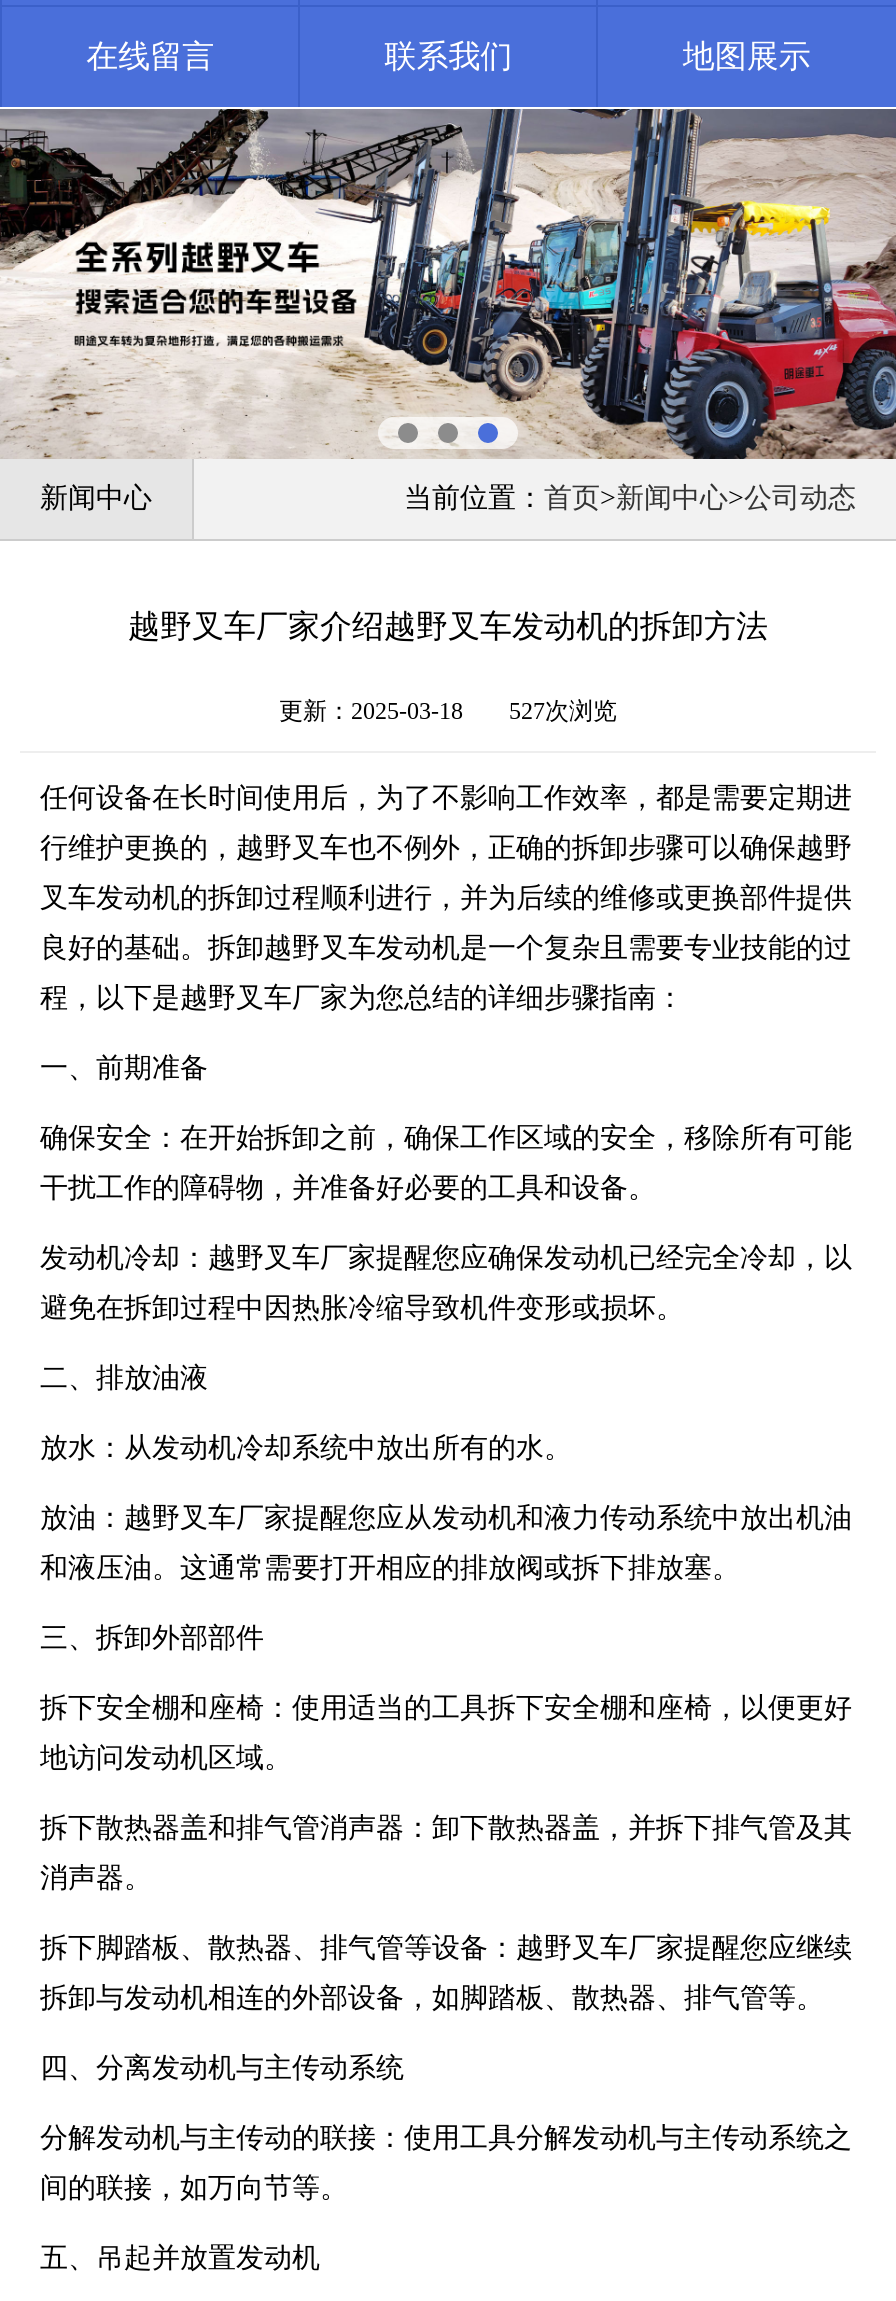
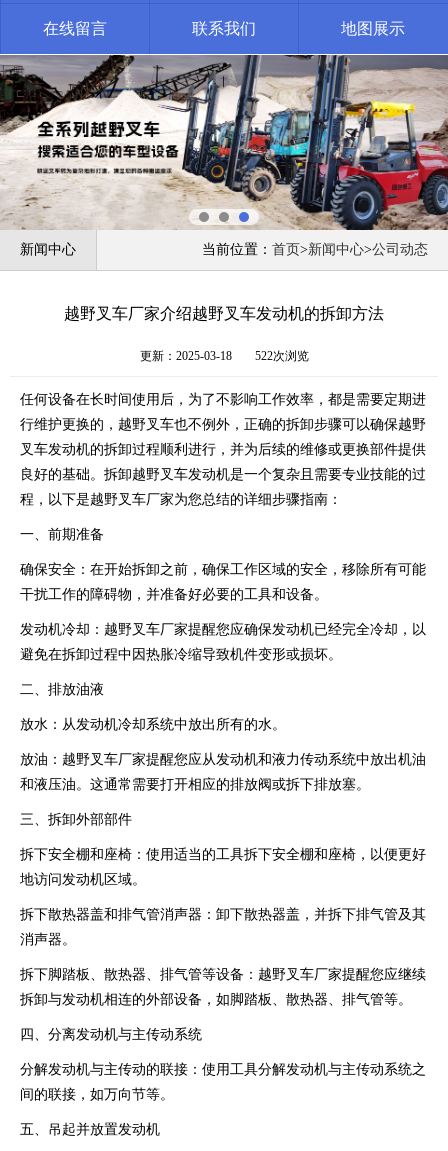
- 更新：2025-03-18 527次浏览
+ 更新：2025-03-18 522次浏览
